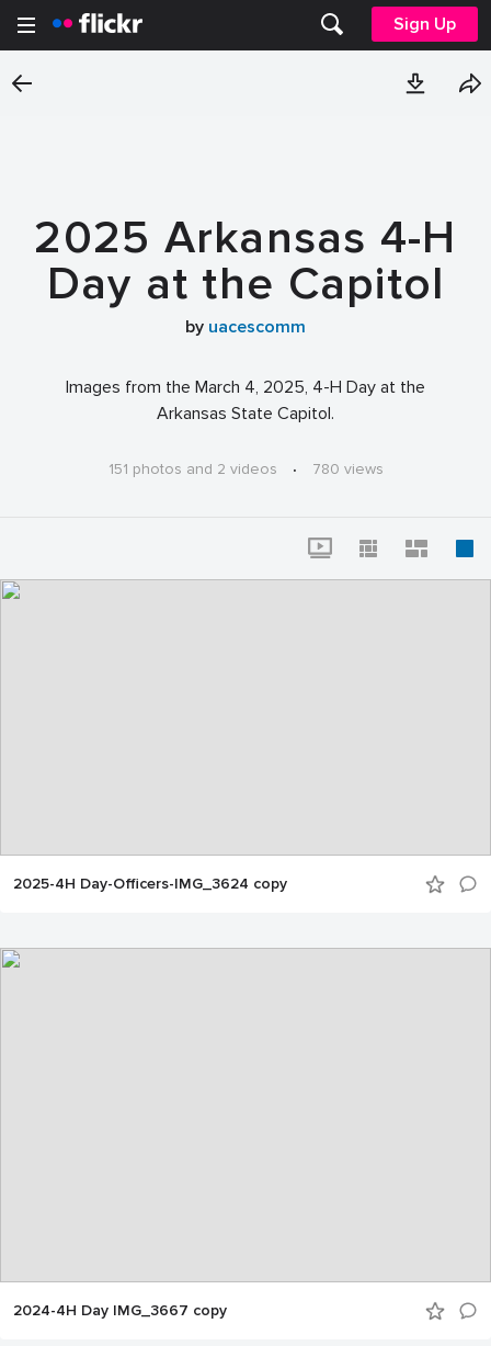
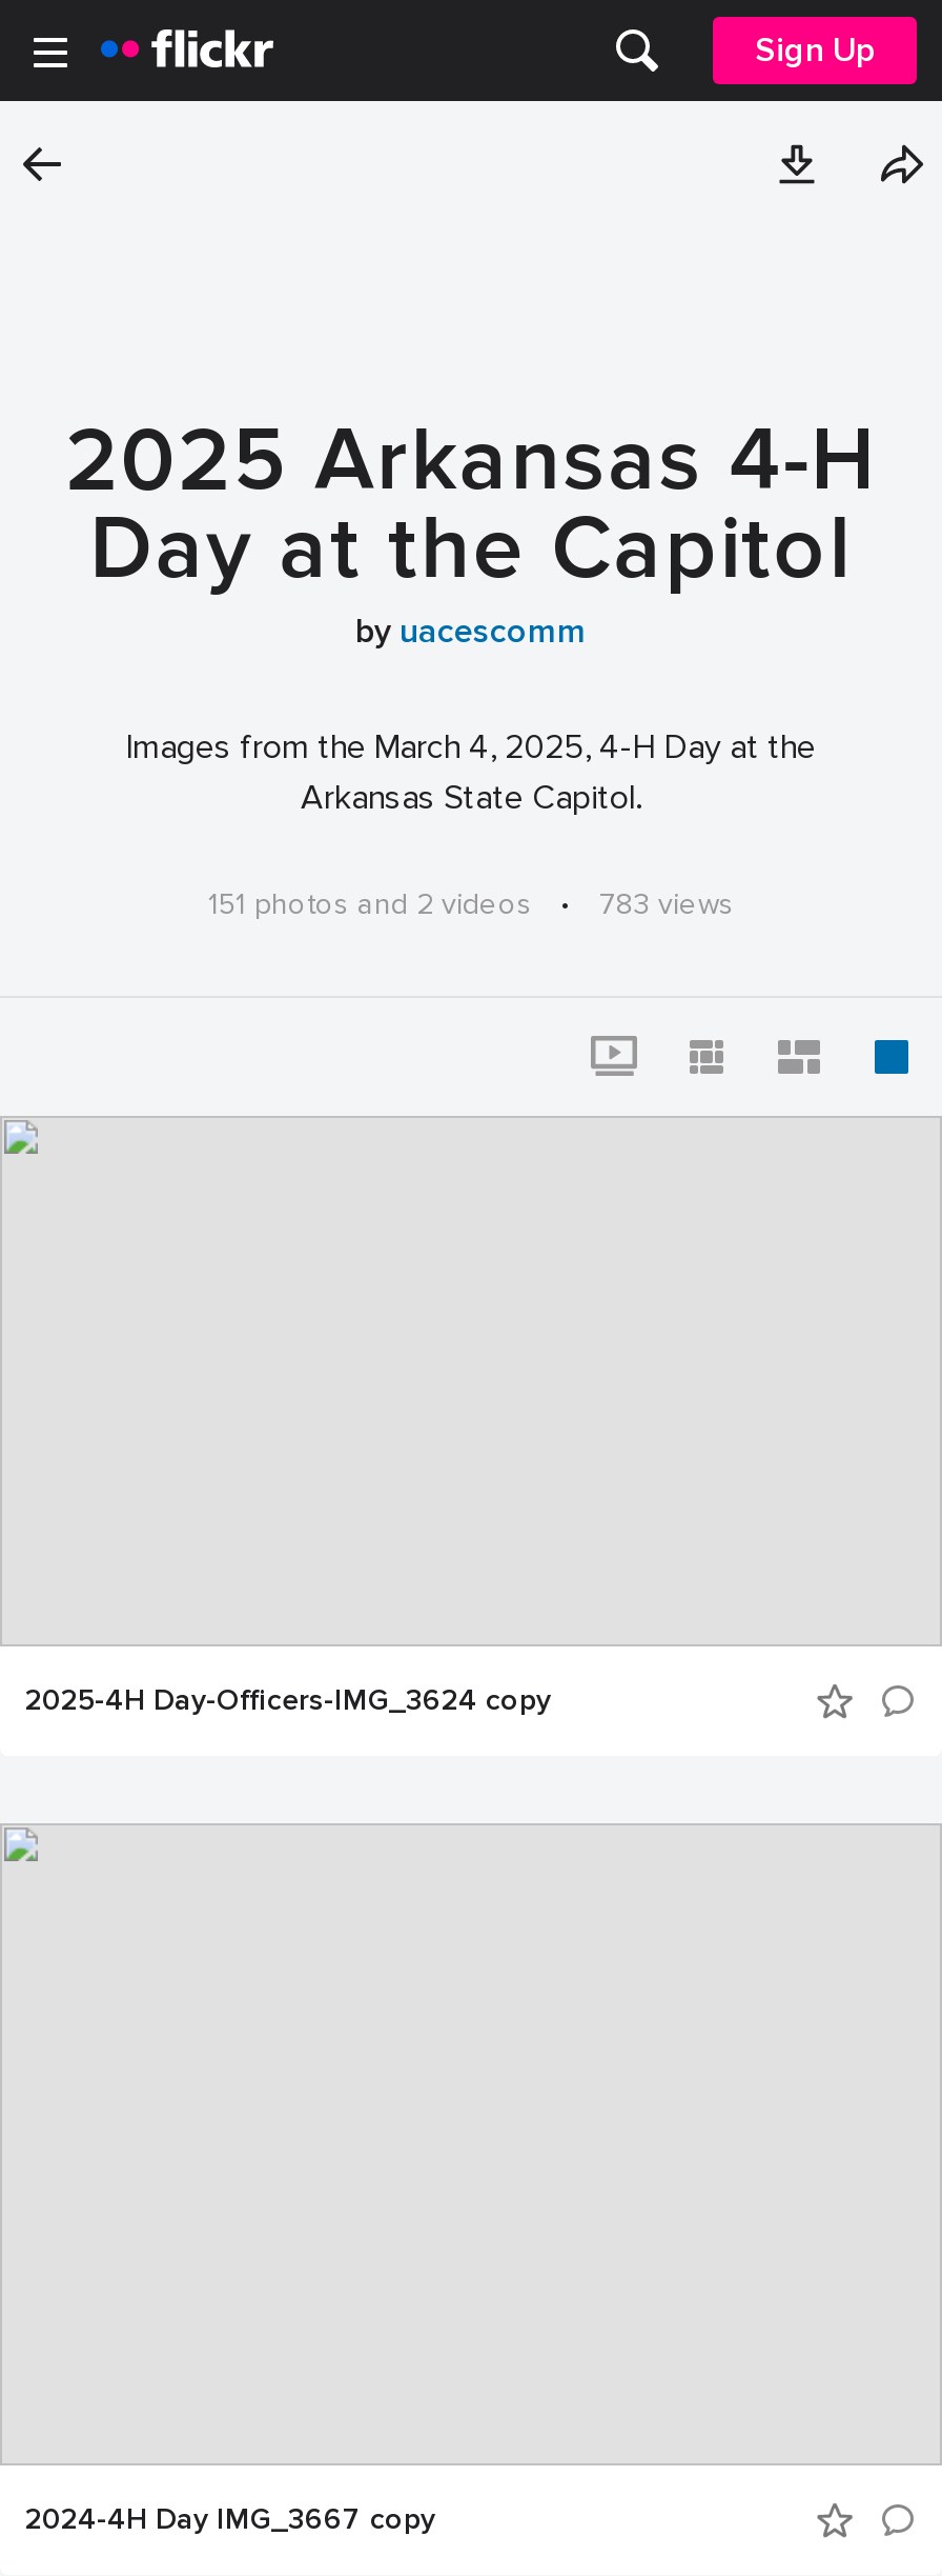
- 780 views
+ 783 views
